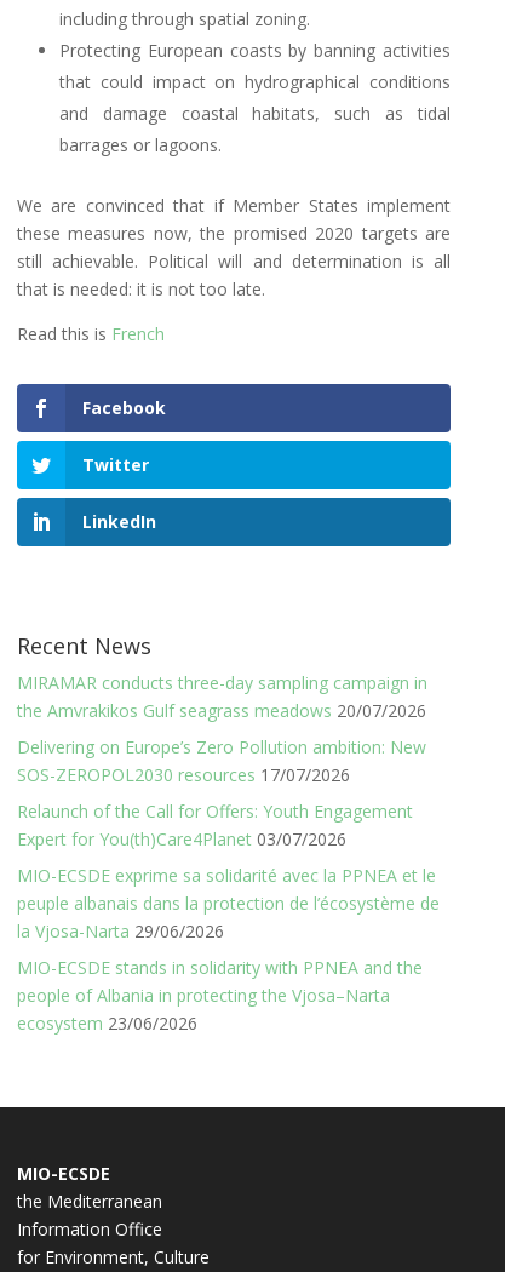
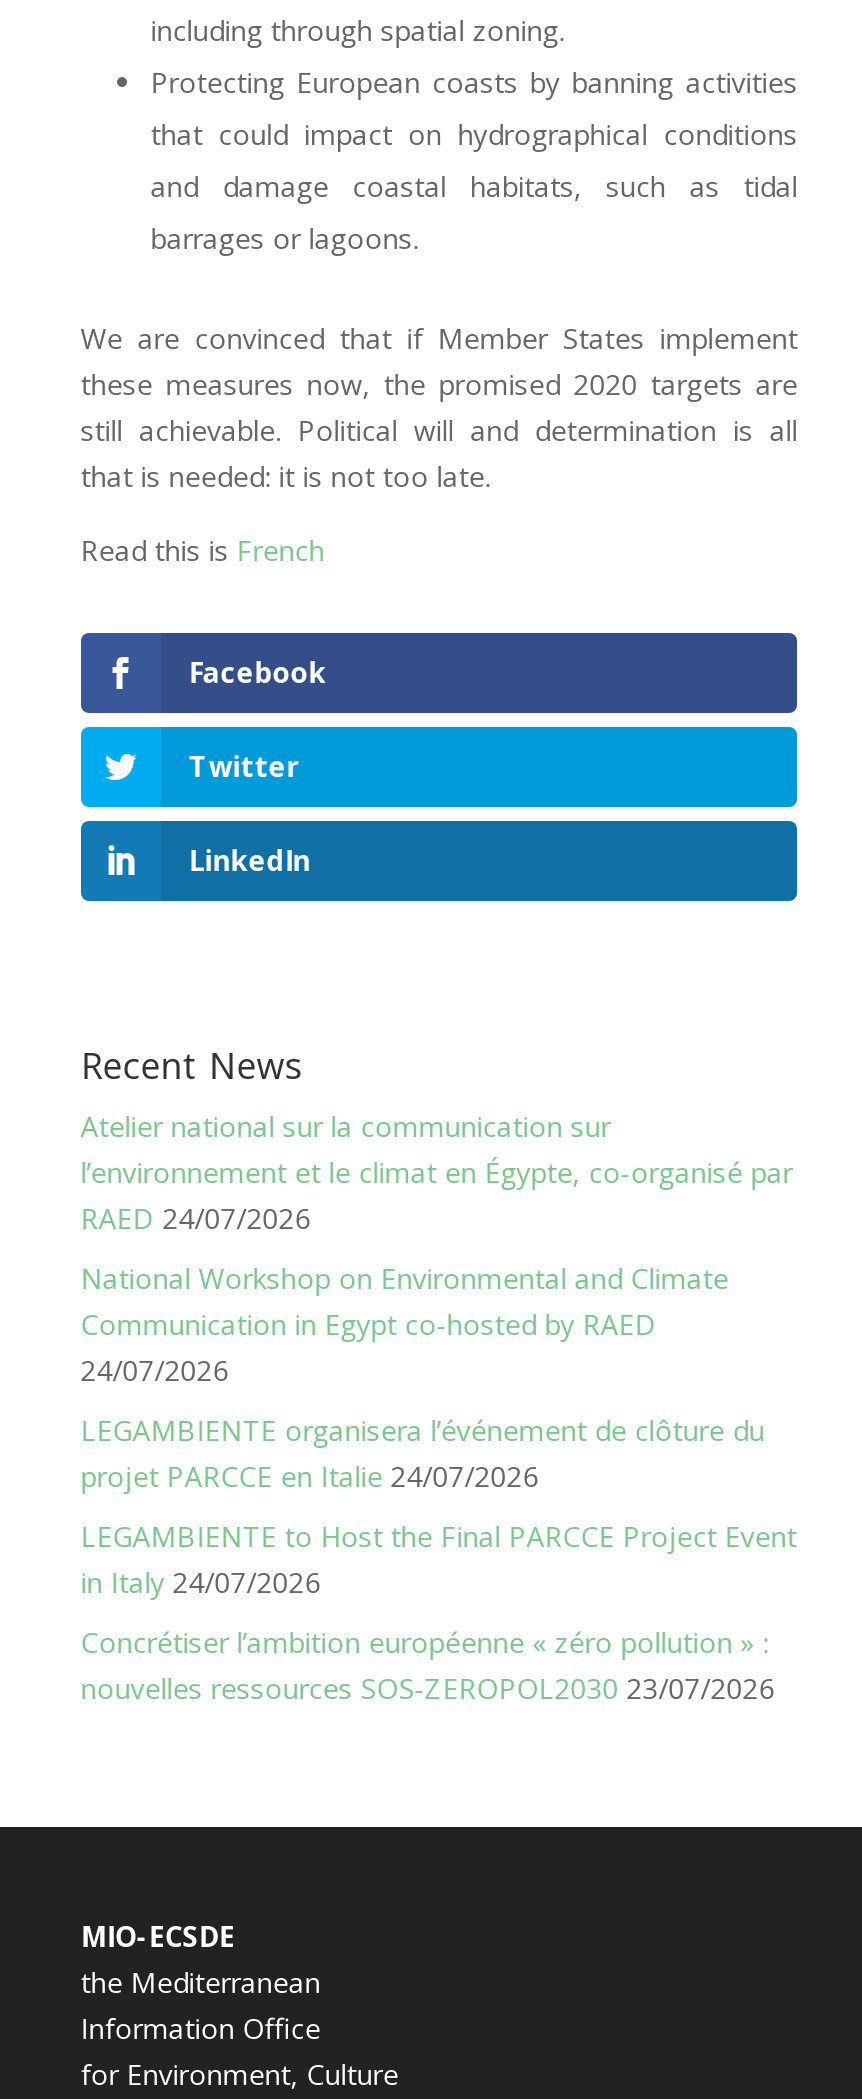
- MIRAMAR conducts three-day sampling campaign in
- the Amvrakikos Gulf seagrass meadows 20/07/2026
+ Atelier national sur la communication sur
+ l’environnement et le climat en Égypte, co-organisé par
+ RAED 24/07/2026

- Delivering on Europe’s Zero Pollution ambition: New
- SOS-ZEROPOL2030 resources 17/07/2026
+ National Workshop on Environmental and Climate
+ Communication in Egypt co-hosted by RAED
+ 24/07/2026

- Relaunch of the Call for Offers: Youth Engagement
- Expert for You(th)Care4Planet 03/07/2026
+ LEGAMBIENTE organisera l’événement de clôture du
+ projet PARCCE en Italie 24/07/2026

- MIO-ECSDE exprime sa solidarité avec la PPNEA et le
- peuple albanais dans la protection de l’écosystème de
- la Vjosa-Narta 29/06/2026
+ LEGAMBIENTE to Host the Final PARCCE Project Event
+ in Italy 24/07/2026

- MIO-ECSDE stands in solidarity with PPNEA and the
- people of Albania in protecting the Vjosa–Narta
- ecosystem 23/06/2026
+ Concrétiser l’ambition européenne « zéro pollution » :
+ nouvelles ressources SOS-ZEROPOL2030 23/07/2026
